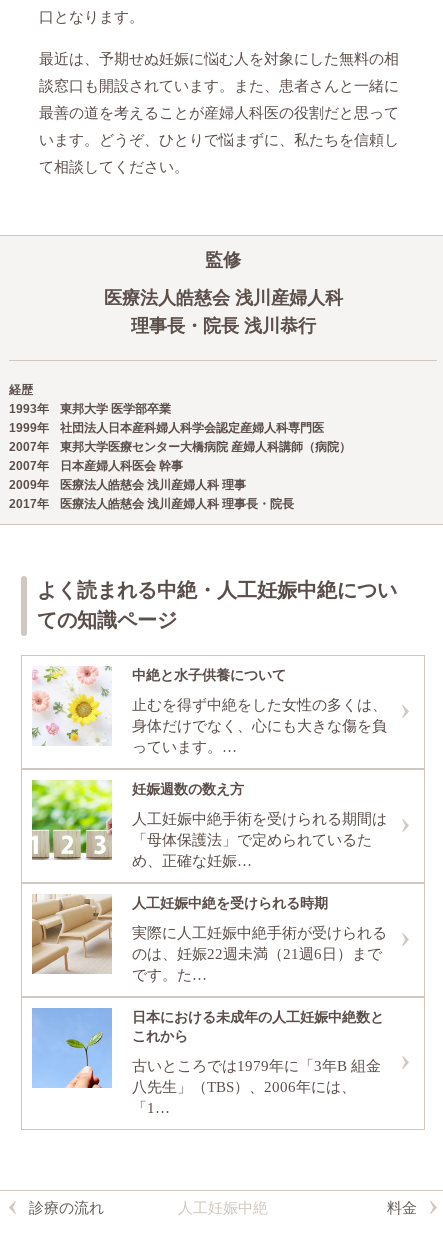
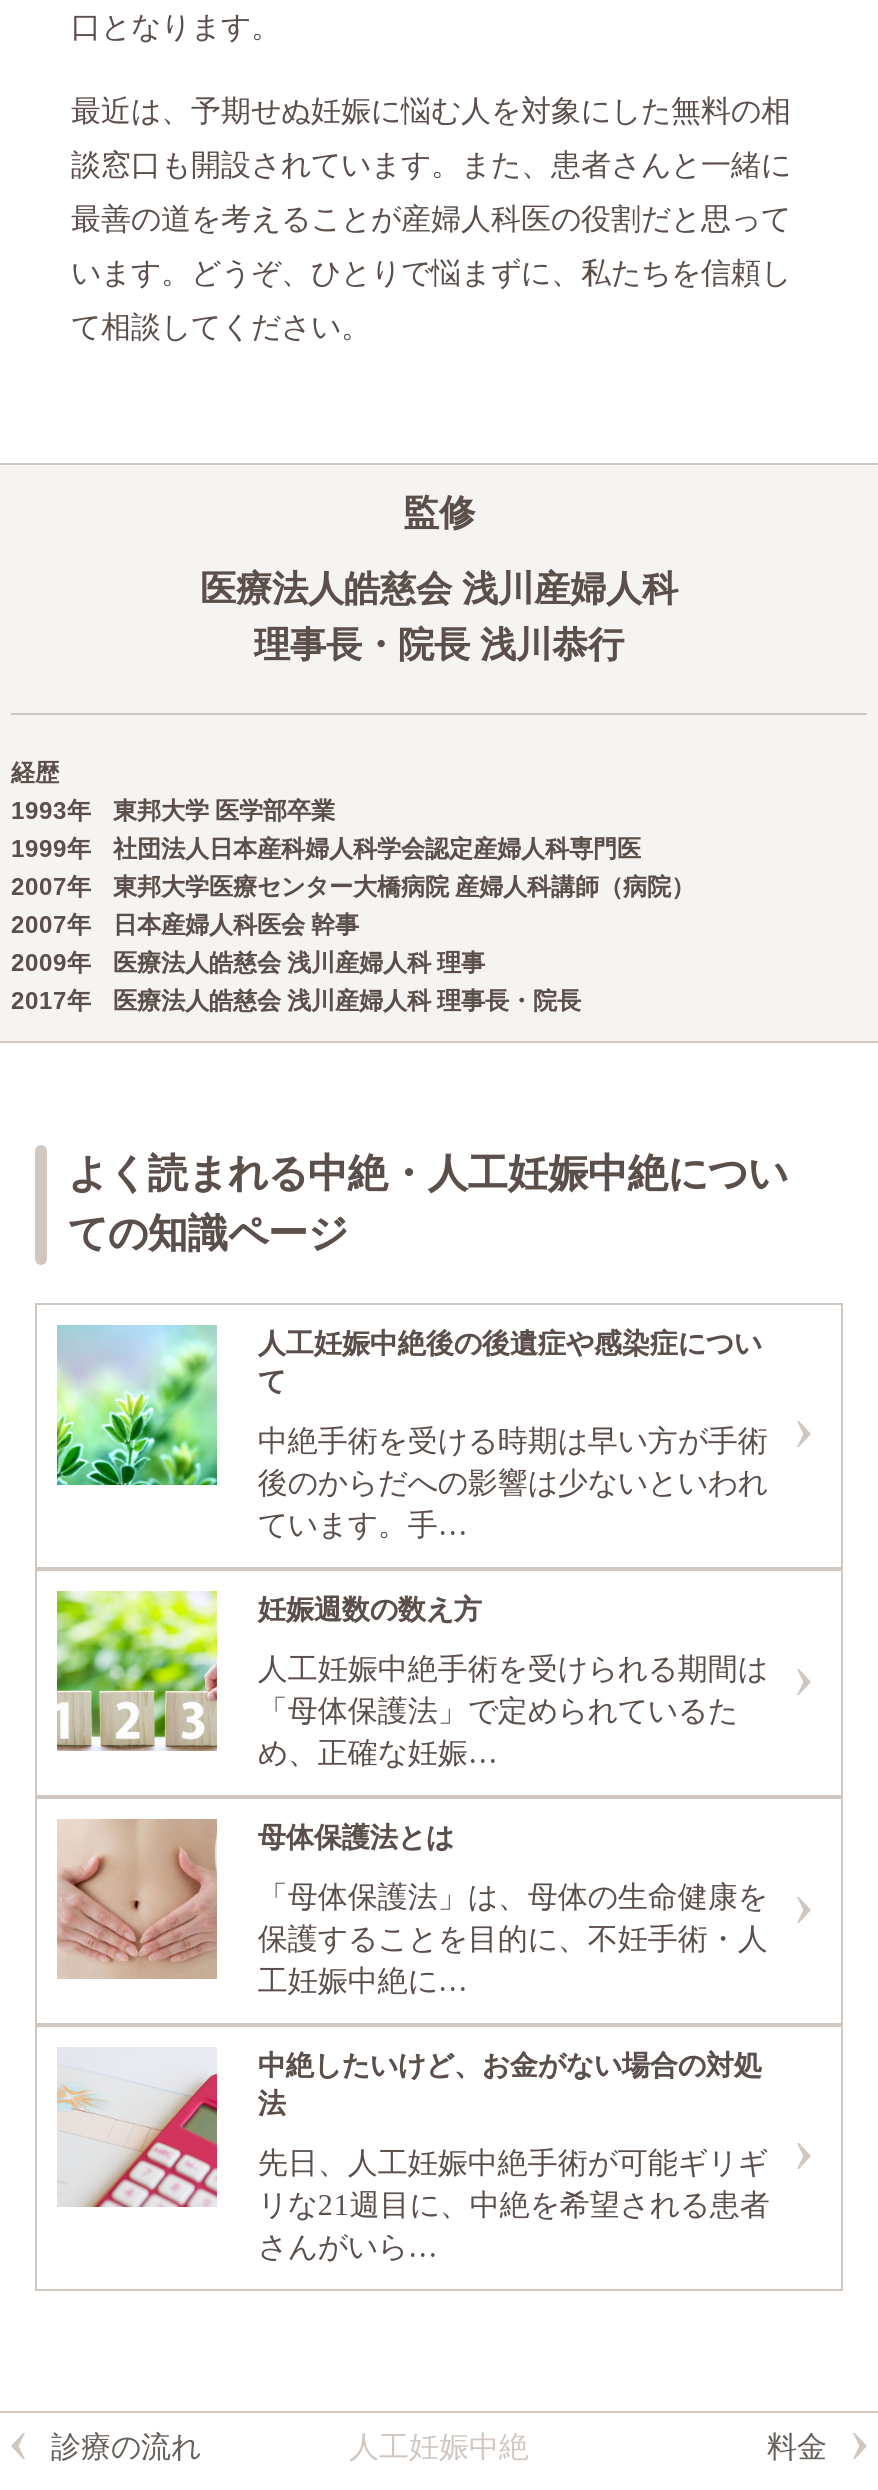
- [image]
- 中絶と水子供養について
+ [image]
+ 人工妊娠中絶後の後遺症や感染症につい
+ て

- 止むを得ず中絶をした女性の多くは、
- 身体だけでなく、心にも大きな傷を負
- っています。…
+ 中絶手術を受ける時期は早い方が手術
+ 後のからだへの影響は少ないといわれ
+ ています。手…

- [image]
- 人工妊娠中絶を受けられる時期
+ [image]
+ 母体保護法とは

- 実際に人工妊娠中絶手術が受けられる
- のは、妊娠22週未満（21週6日）まで
- です。た…
+ 「母体保護法」は、母体の生命健康を
+ 保護することを目的に、不妊手術・人
+ 工妊娠中絶に…

- [image]
- 日本における未成年の人工妊娠中絶数と
- これから
+ [image]
+ 中絶したいけど、お金がない場合の対処
+ 法

- 古いところでは1979年に「3年B 組金
- 八先生」（TBS）、2006年には、
- 「1…
+ 先日、人工妊娠中絶手術が可能ギリギ
+ リな21週目に、中絶を希望される患者
+ さんがいら…
